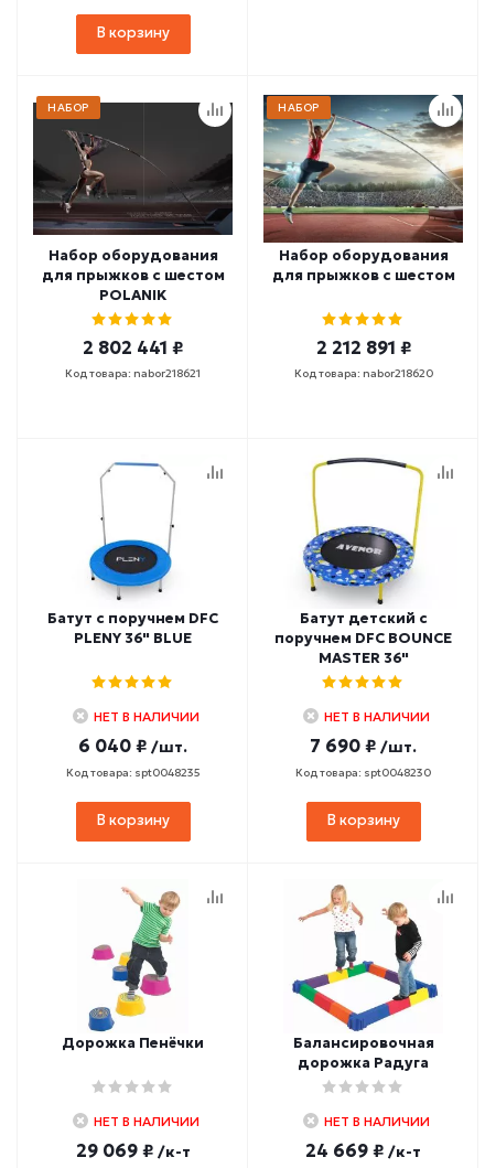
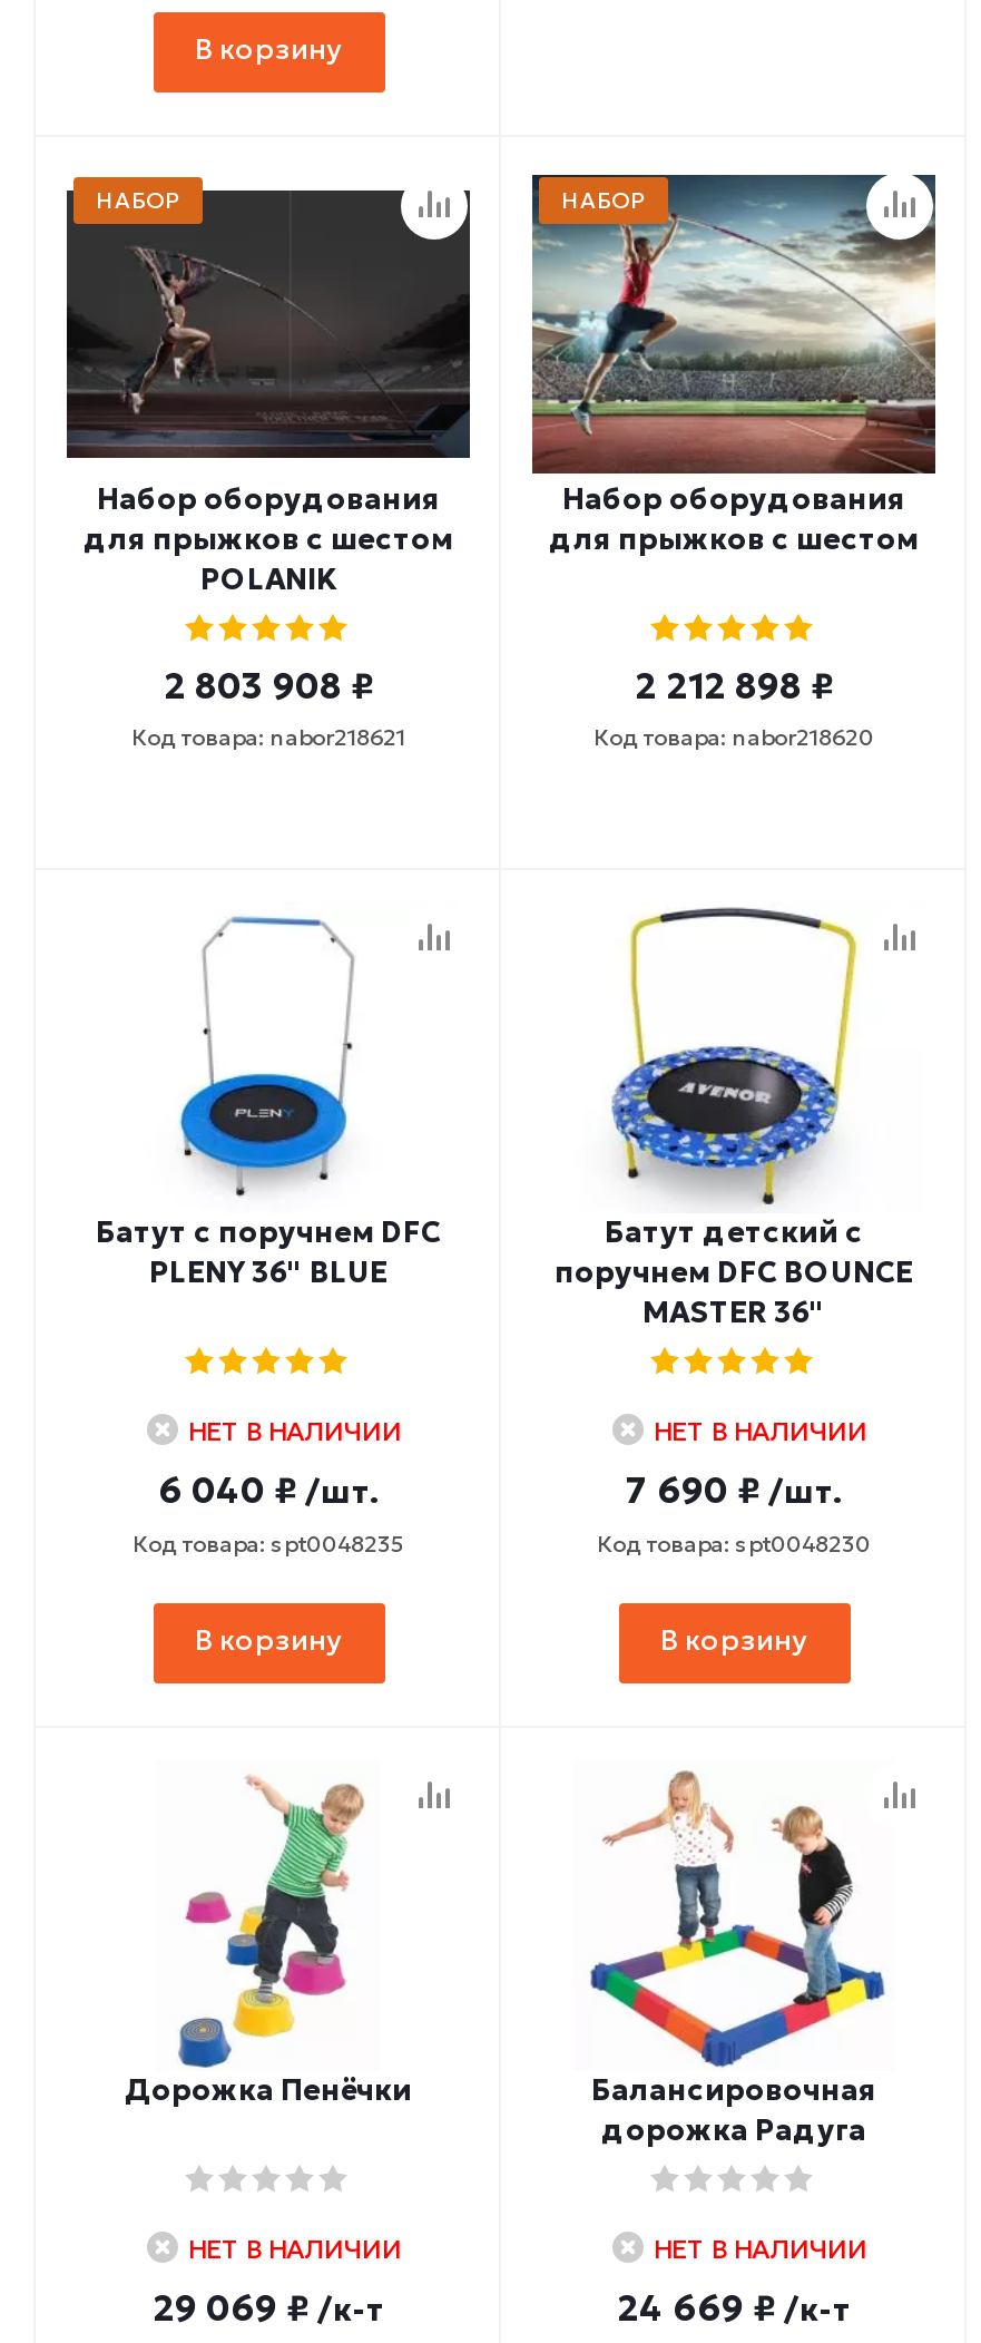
- 2 802 441 ₽
+ 2 803 908 ₽

- 2 212 891 ₽
+ 2 212 898 ₽
